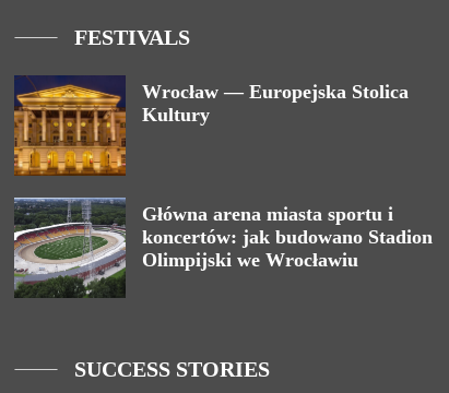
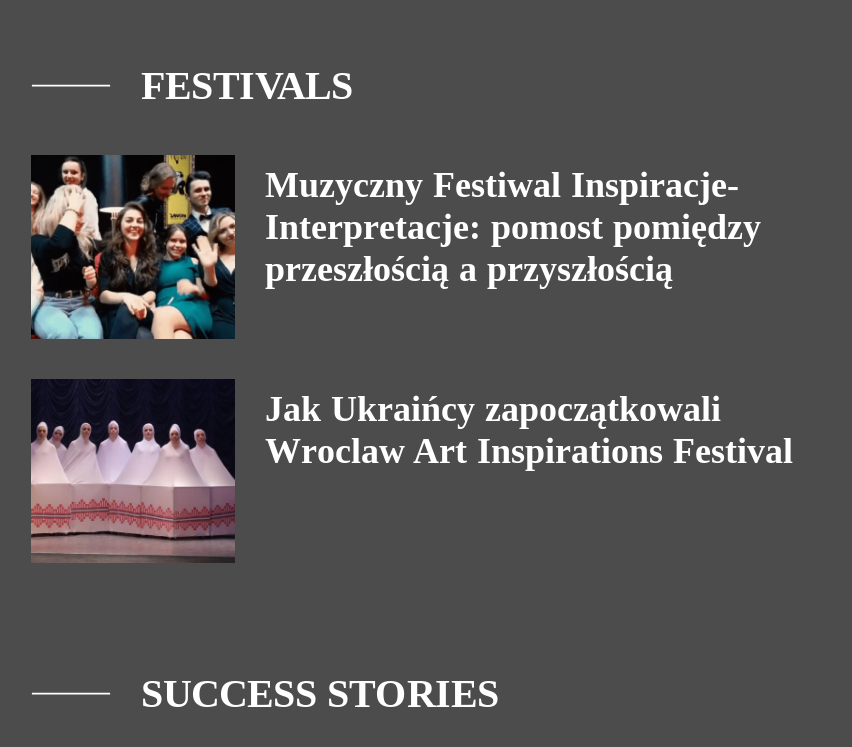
- [image]
- Wrocław — Europejska Stolica
- Kultury
+ [image]
+ Muzyczny Festiwal Inspiracje-
+ Interpretacje: pomost pomiędzy
+ przeszłością a przyszłością

- [image]
- Główna arena miasta sportu i
- koncertów: jak budowano Stadion
- Olimpijski we Wrocławiu
+ [image]
+ Jak Ukraińcy zapoczątkowali
+ Wroclaw Art Inspirations Festival
